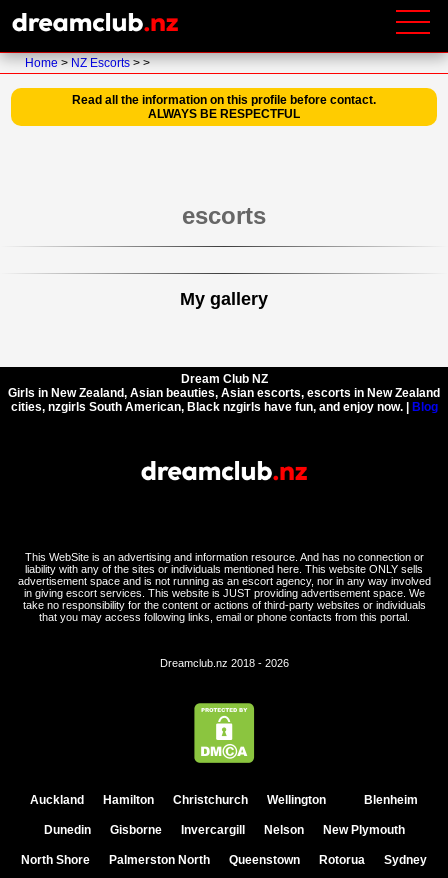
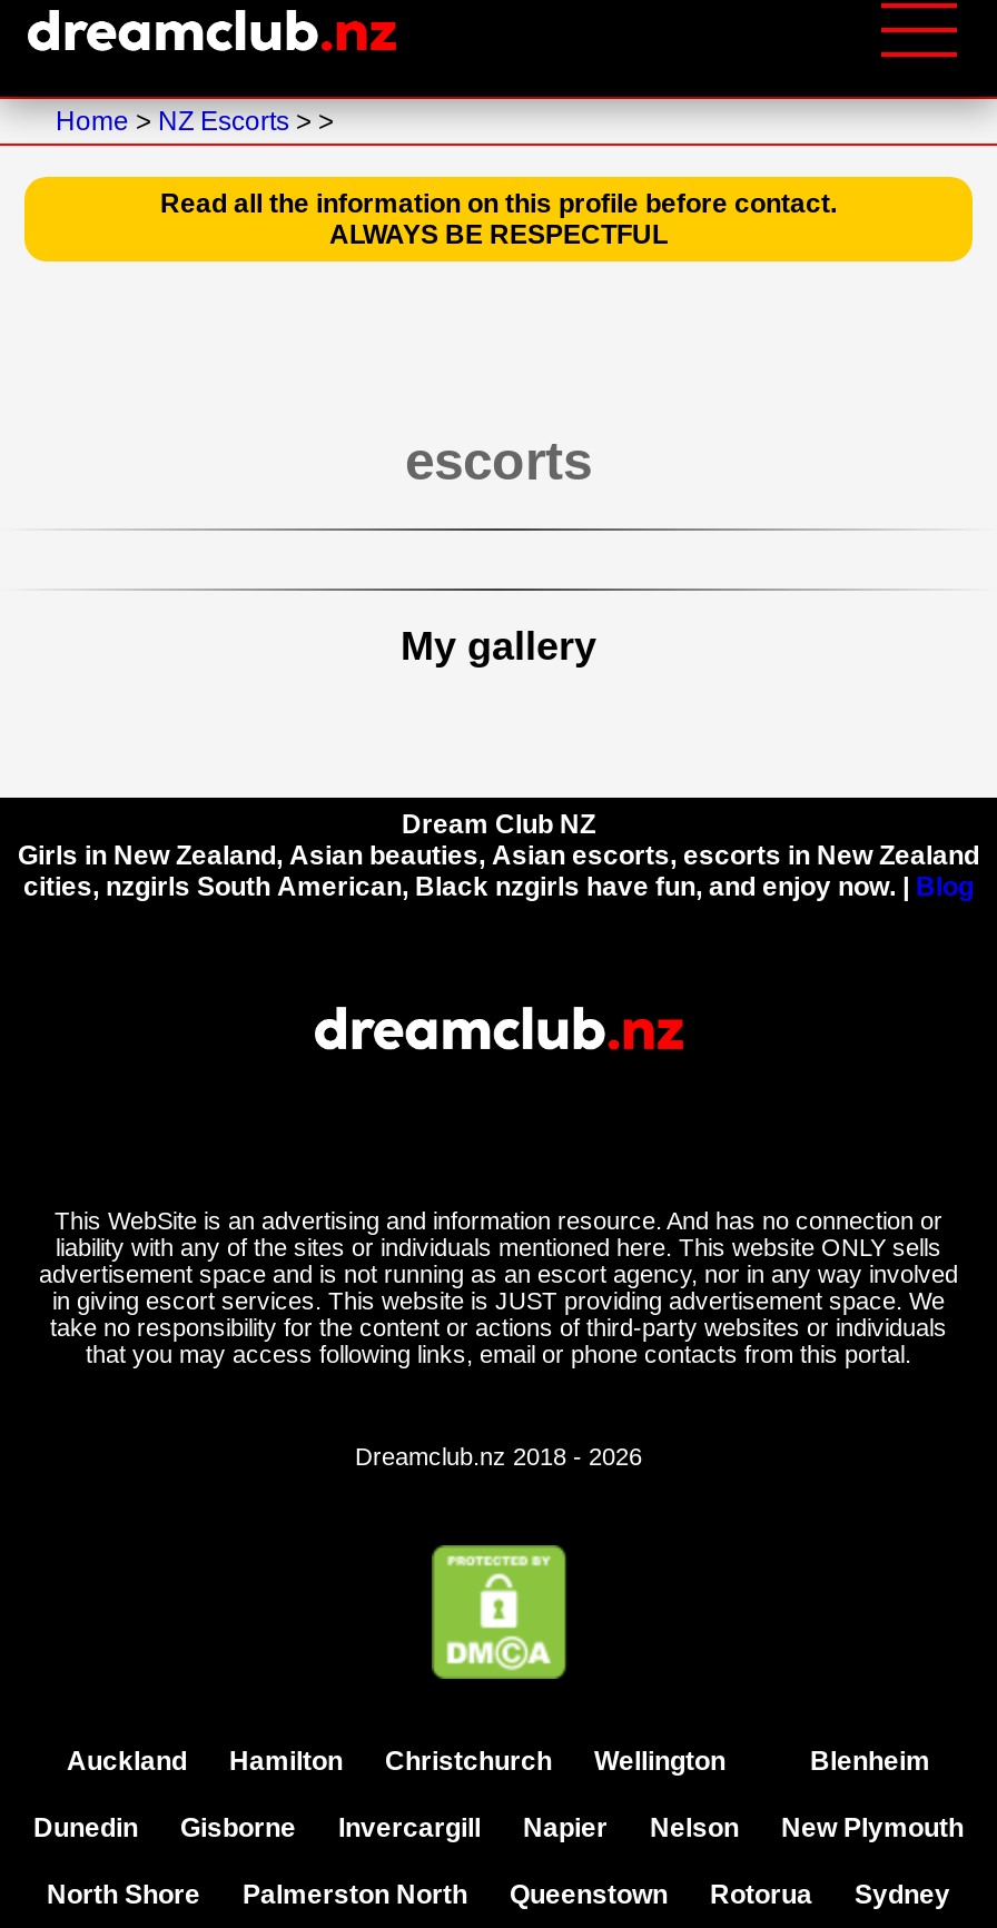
+ Napier
